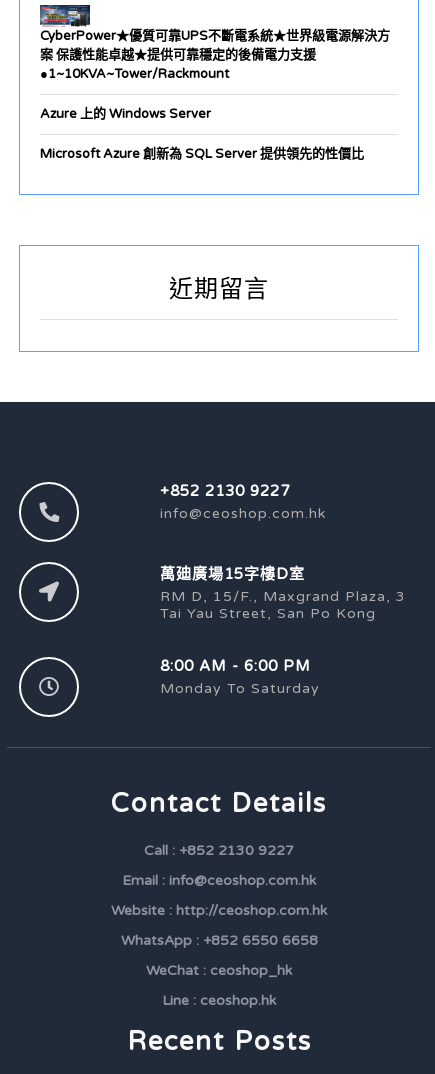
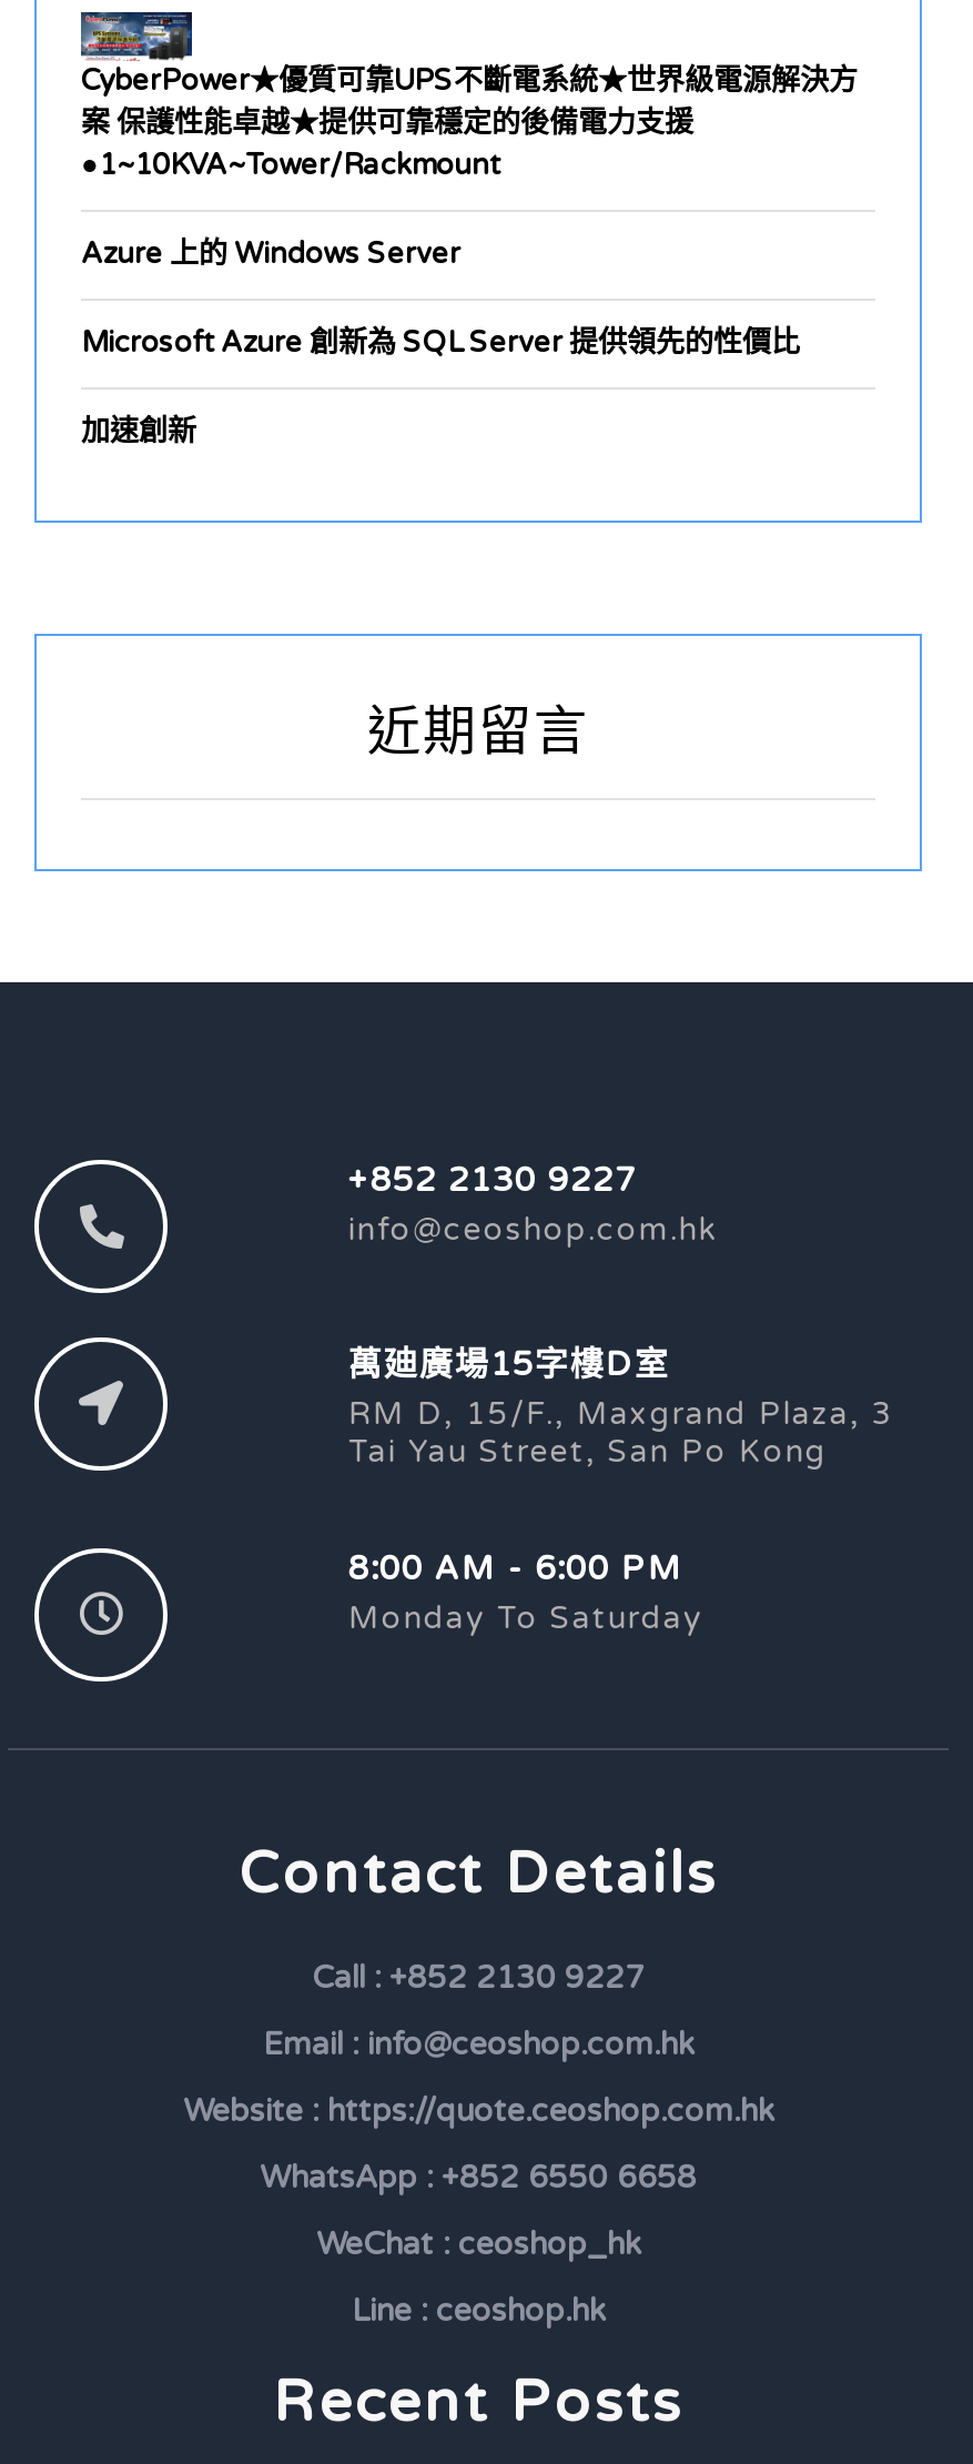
+ 加速創新

- Website : http://ceoshop.com.hk
+ Website : https://quote.ceoshop.com.hk
